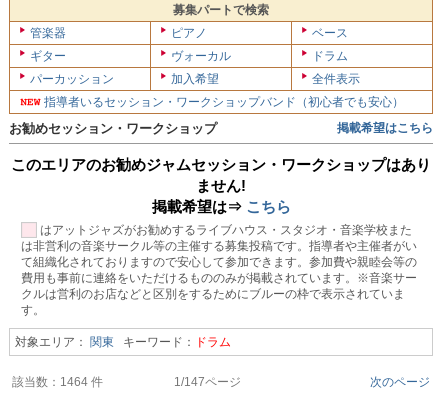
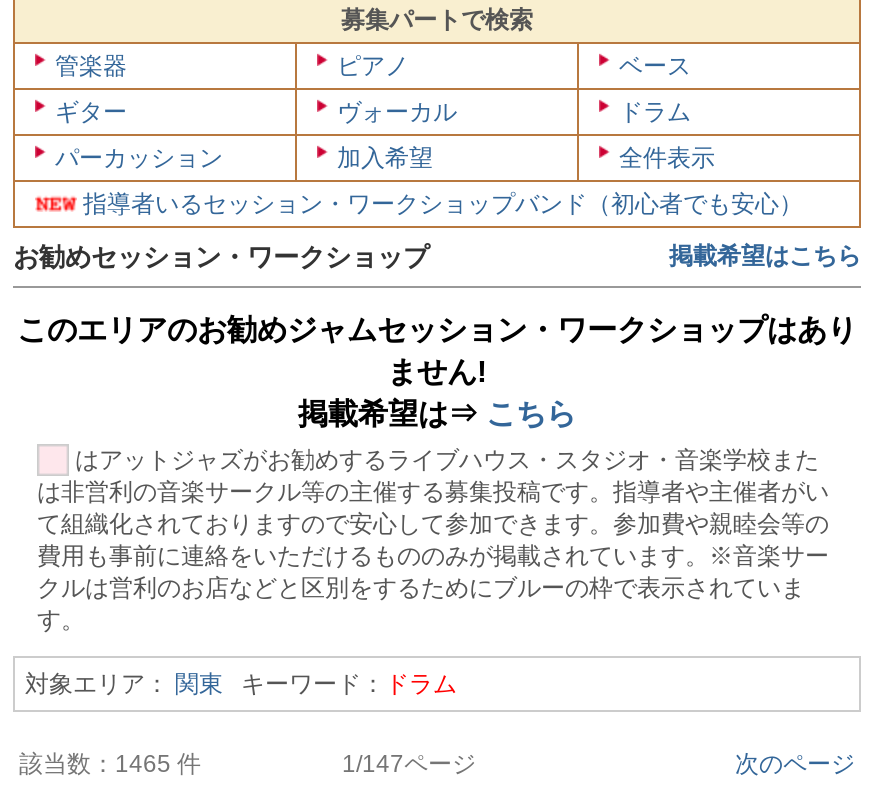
- 該当数：1464 件
+ 該当数：1465 件
